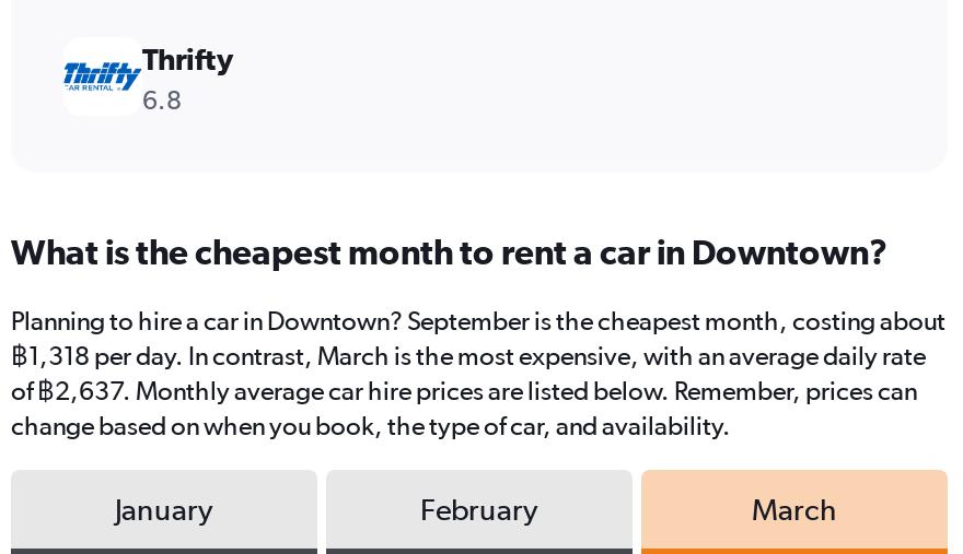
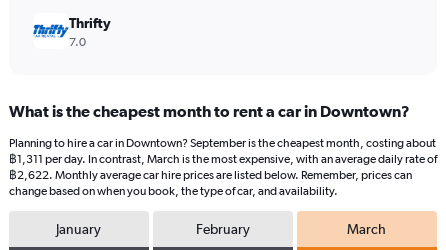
- 6.8
+ 7.0

- ฿1,318 per day. In contrast, March is the most expensive, with an average daily rate
- of ฿2,637. Monthly average car hire prices are listed below. Remember, prices can
+ ฿1,311 per day. In contrast, March is the most expensive, with an average daily rate of
+ ฿2,622. Monthly average car hire prices are listed below. Remember, prices can
